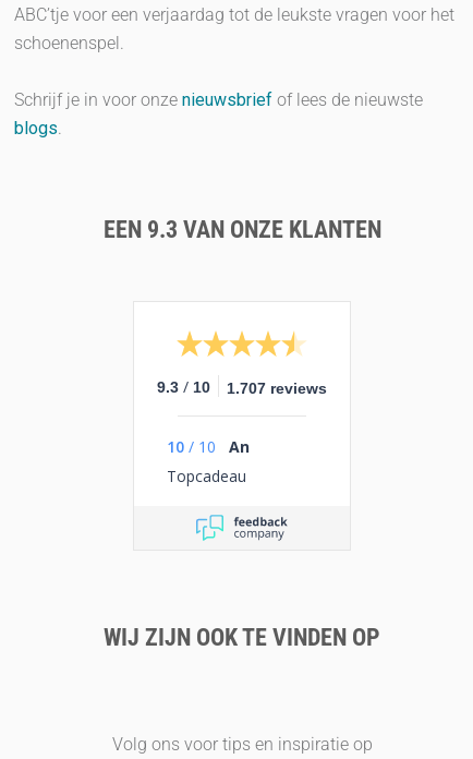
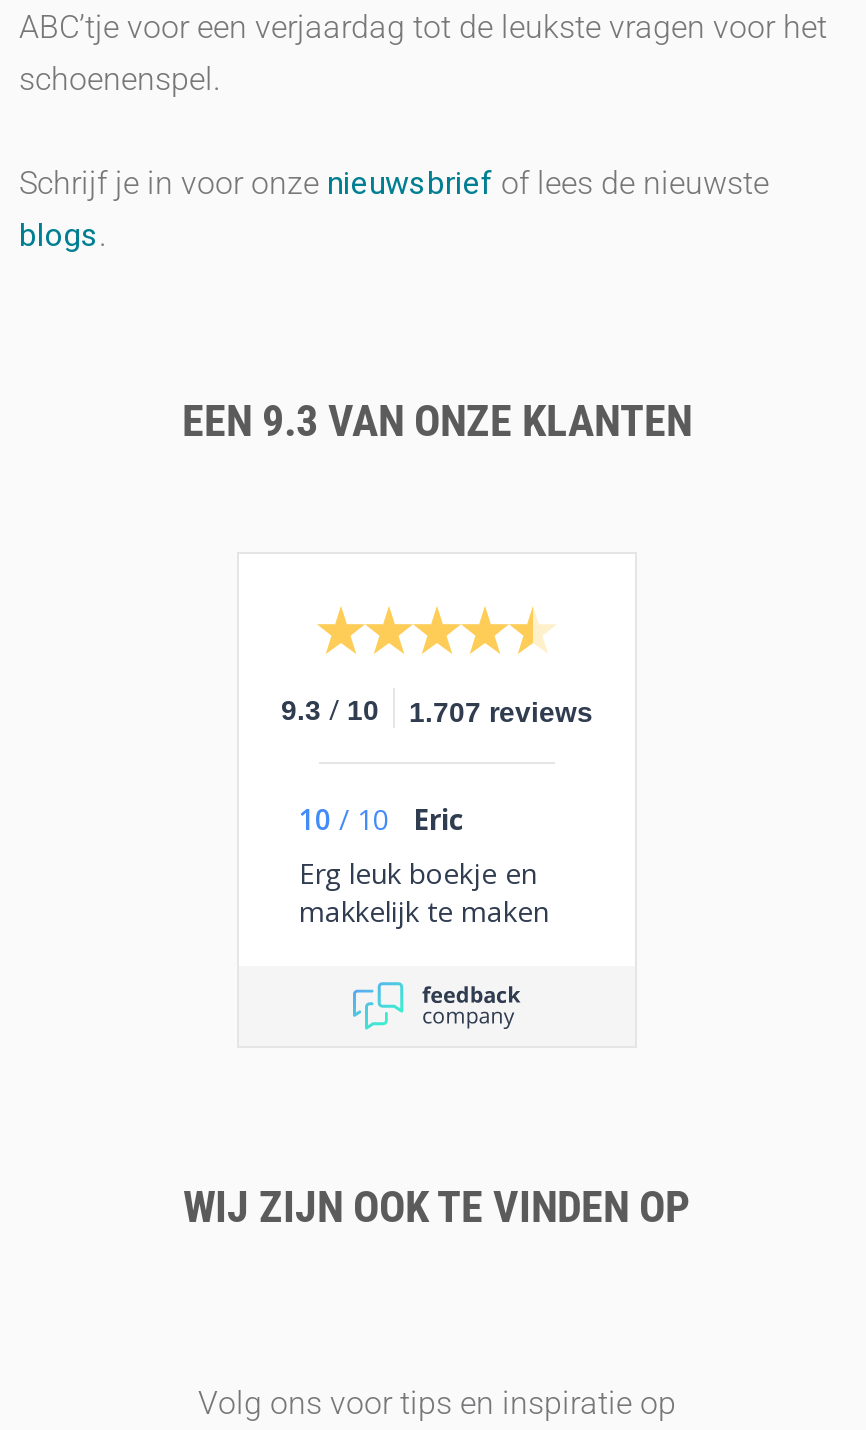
- An
- Topcadeau
+ Eric
+ Erg leuk boekje en
+ makkelijk te maken
